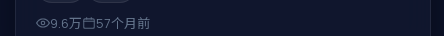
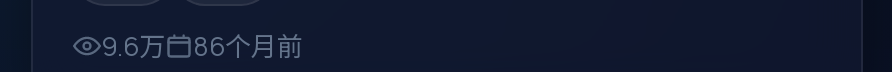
- 9.6万 57个月前
+ 9.6万 86个月前
